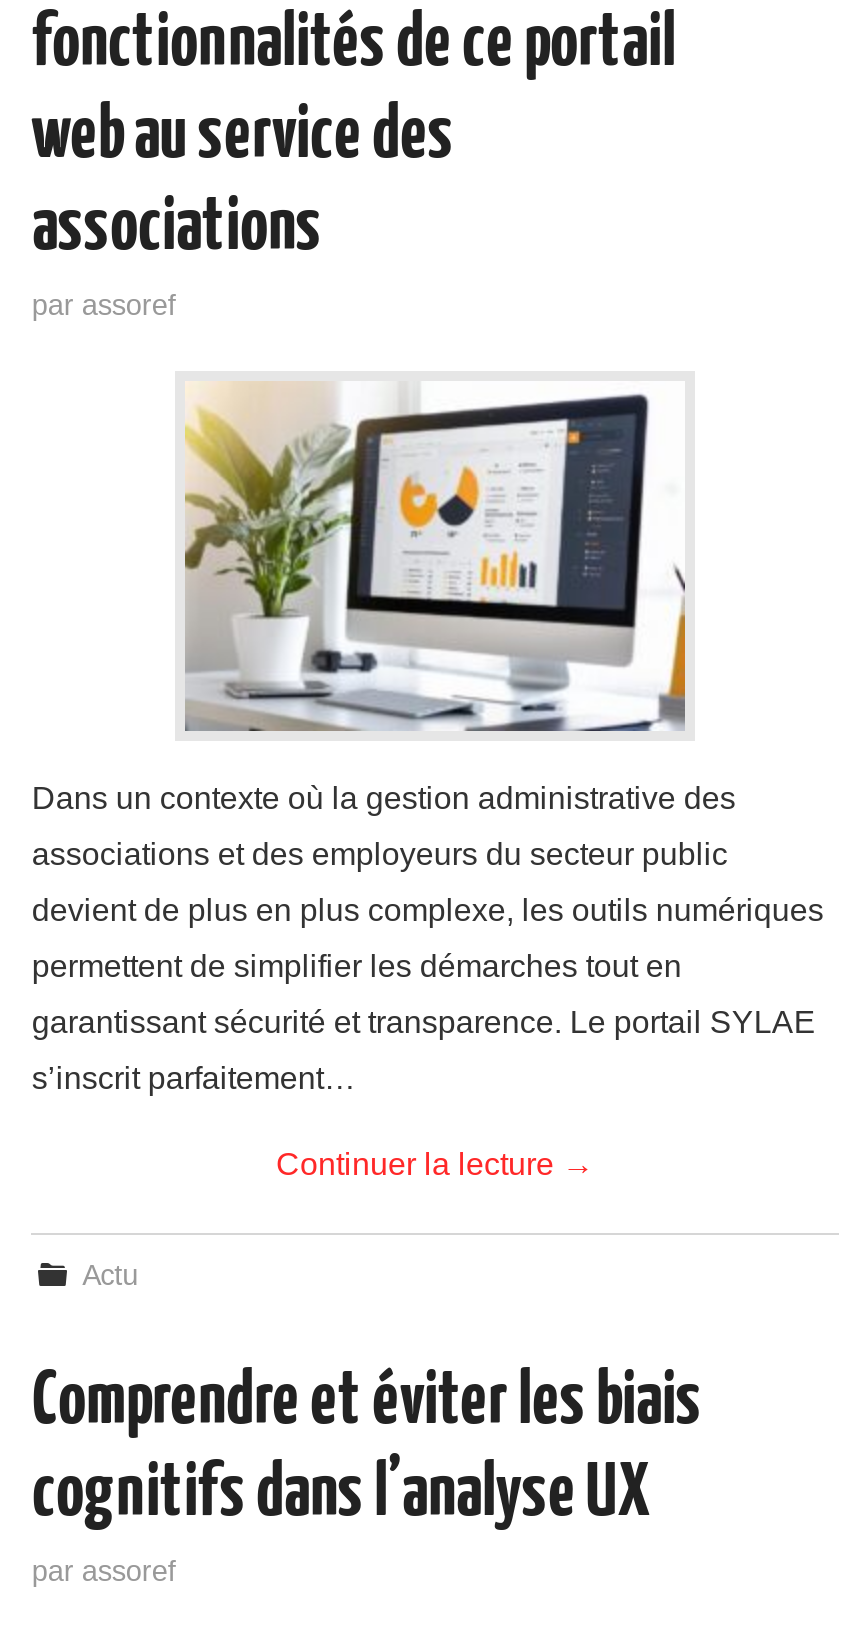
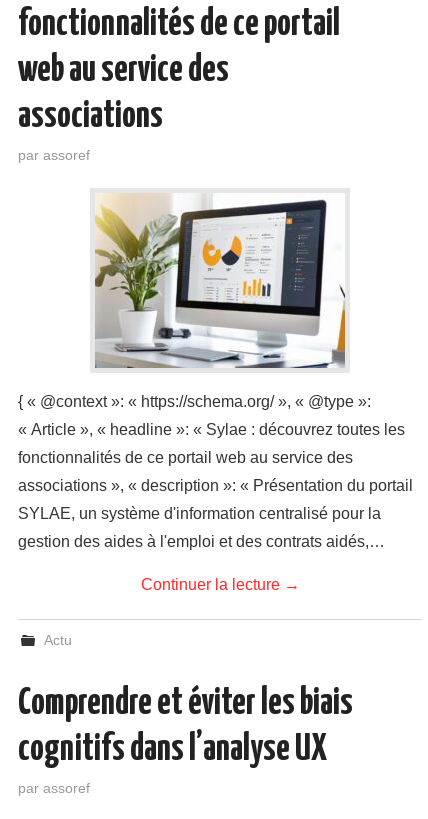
- Dans un contexte où la gestion administrative des
+ { « @context »: « https://schema.org/ », « @type »:

- associations et des employeurs du secteur public
+ « Article », « headline »: « Sylae : découvrez toutes les

- devient de plus en plus complexe, les outils numériques
+ fonctionnalités de ce portail web au service des

- permettent de simplifier les démarches tout en
+ associations », « description »: « Présentation du portail

- garantissant sécurité et transparence. Le portail SYLAE
+ SYLAE, un système d'information centralisé pour la

- s’inscrit parfaitement…
+ gestion des aides à l'emploi et des contrats aidés,…
